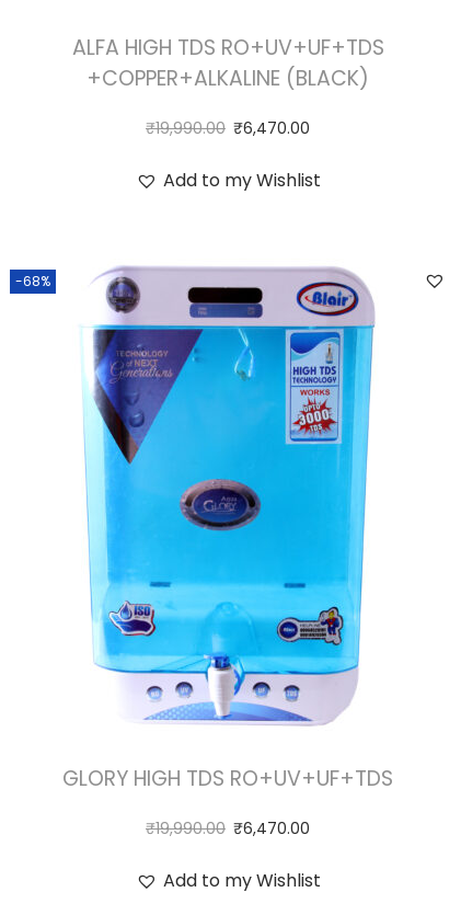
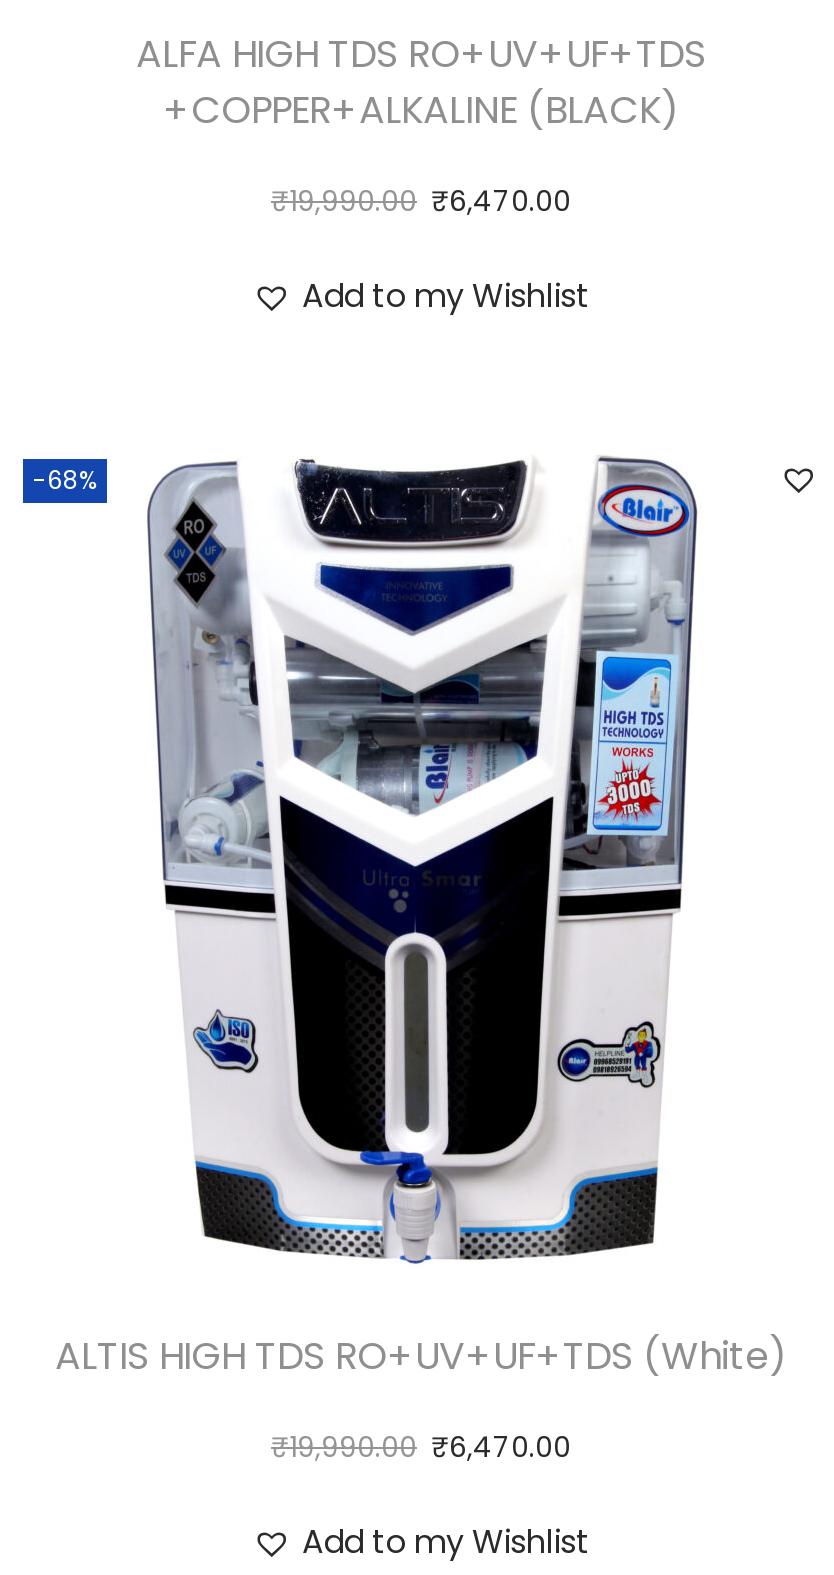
- [image]
- GLORY HIGH TDS RO+UV+UF+TDS
+ [image]
+ ALTIS HIGH TDS RO+UV+UF+TDS (White)
